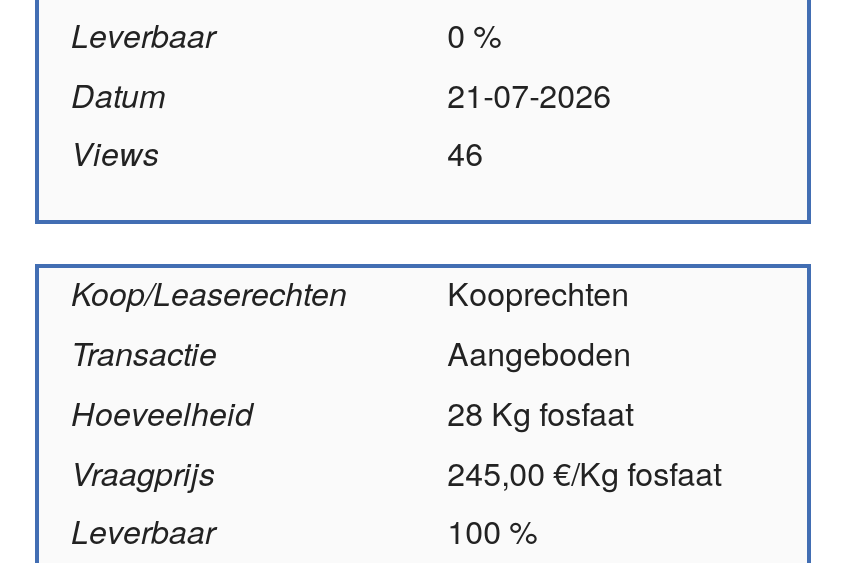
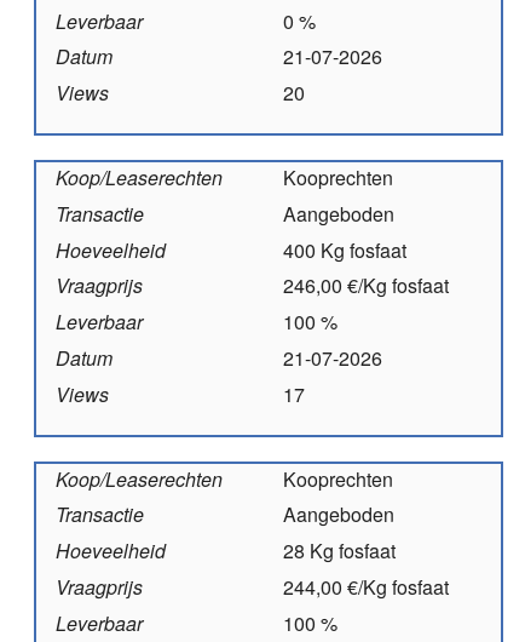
- 46
+ 20
+ Koop/Leaserechten
+ Kooprechten
+ Transactie
+ Aangeboden
+ Hoeveelheid
+ 400 Kg fosfaat
+ Vraagprijs
+ 246,00 €/Kg fosfaat
+ Leverbaar
+ 100 %
+ Datum
+ 21-07-2026
+ Views
+ 17

- 245,00 €/Kg fosfaat
+ 244,00 €/Kg fosfaat
